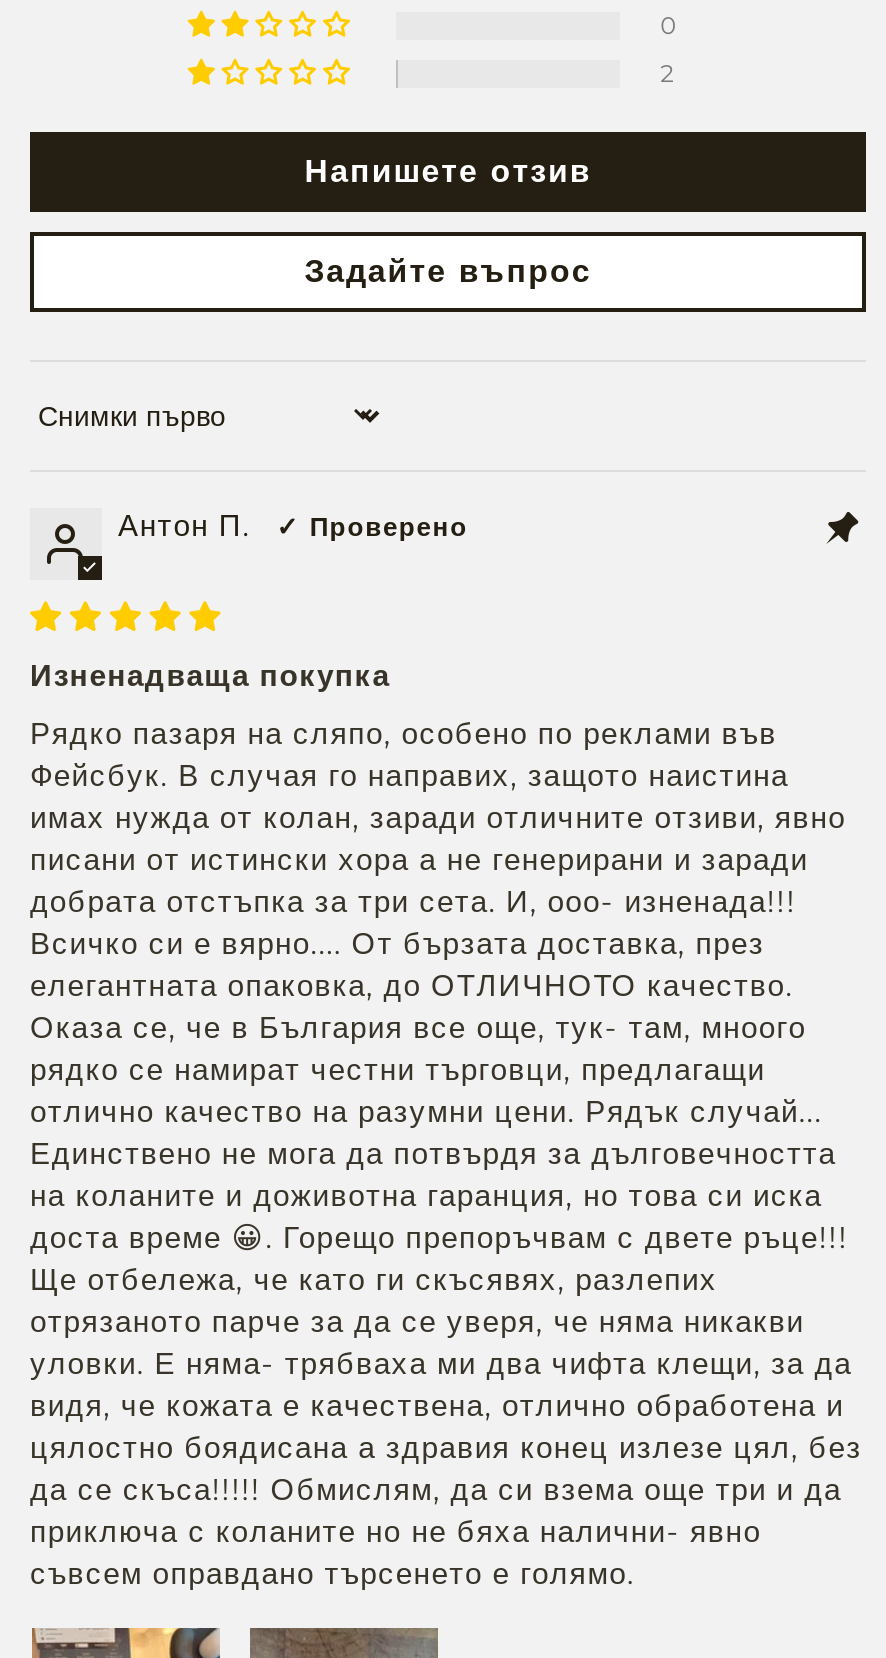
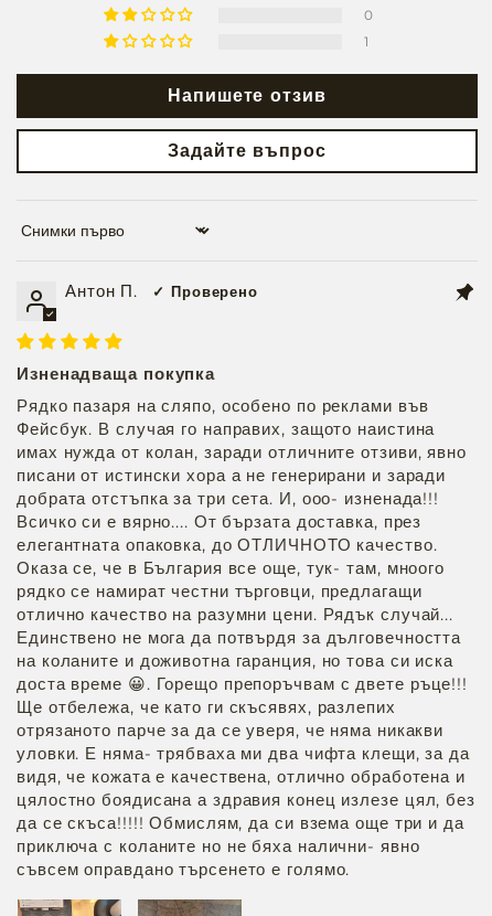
- 2
+ 1
